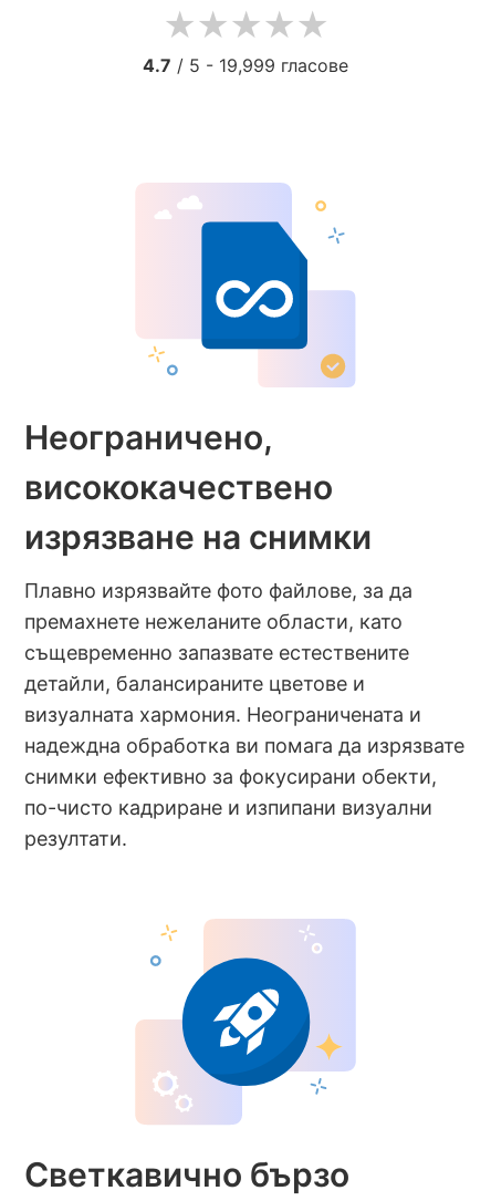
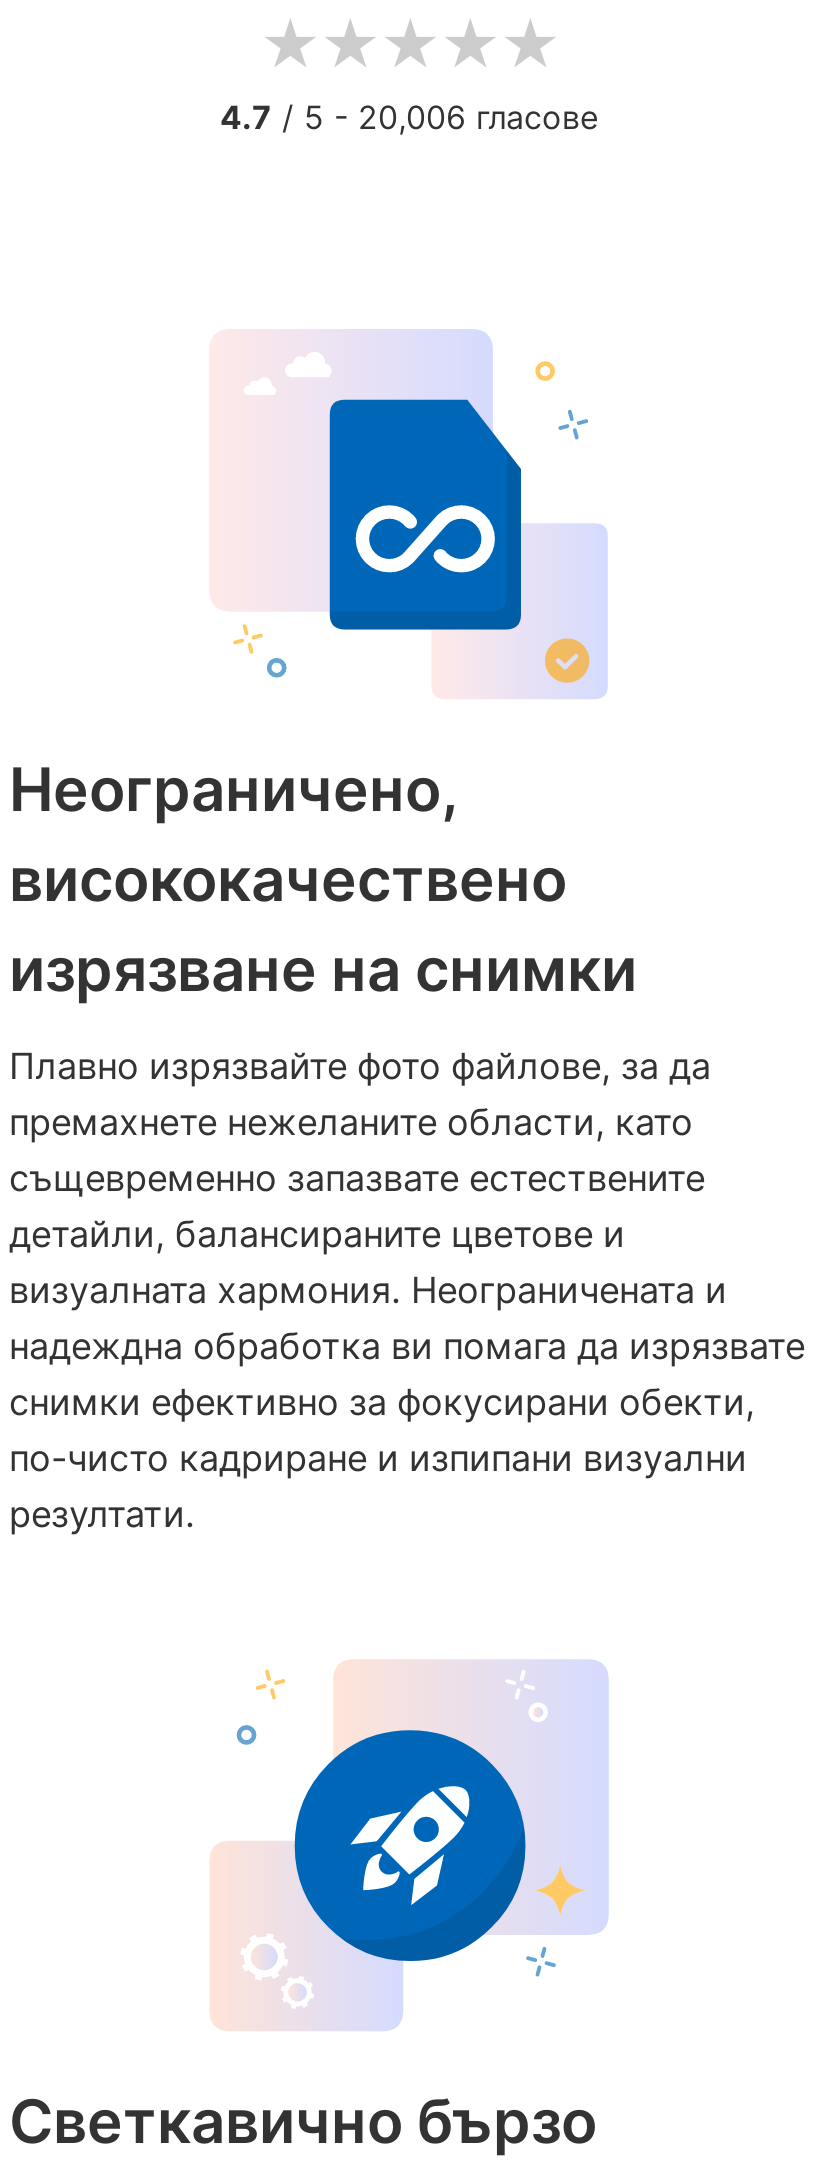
- 4.7 / 5 - 19,999 гласове
+ 4.7 / 5 - 20,006 гласове
